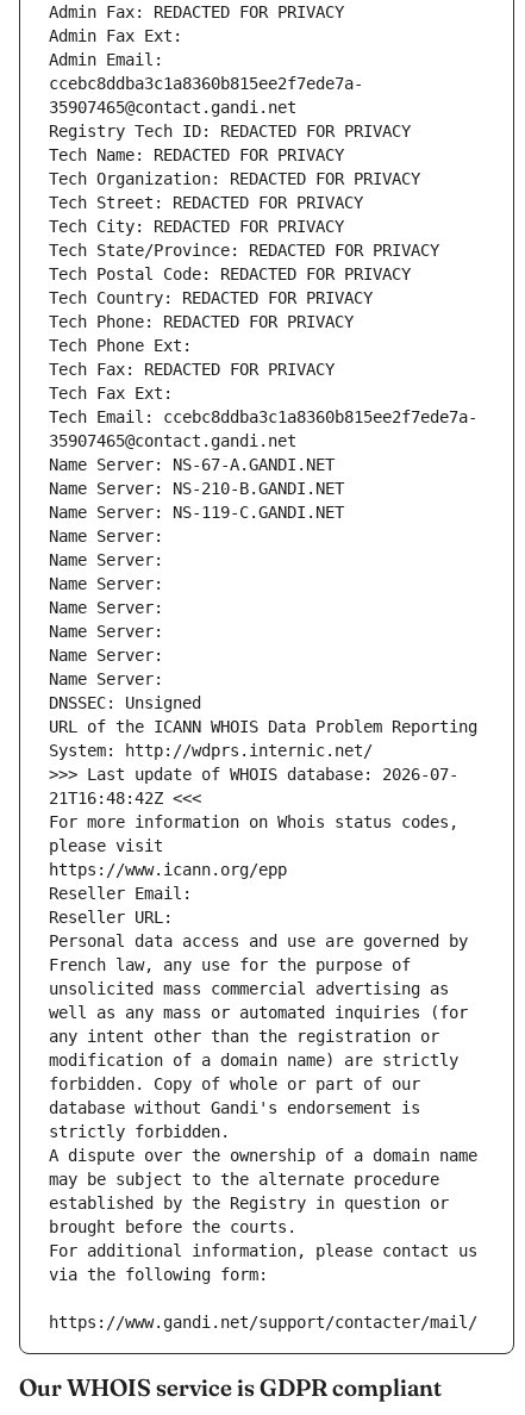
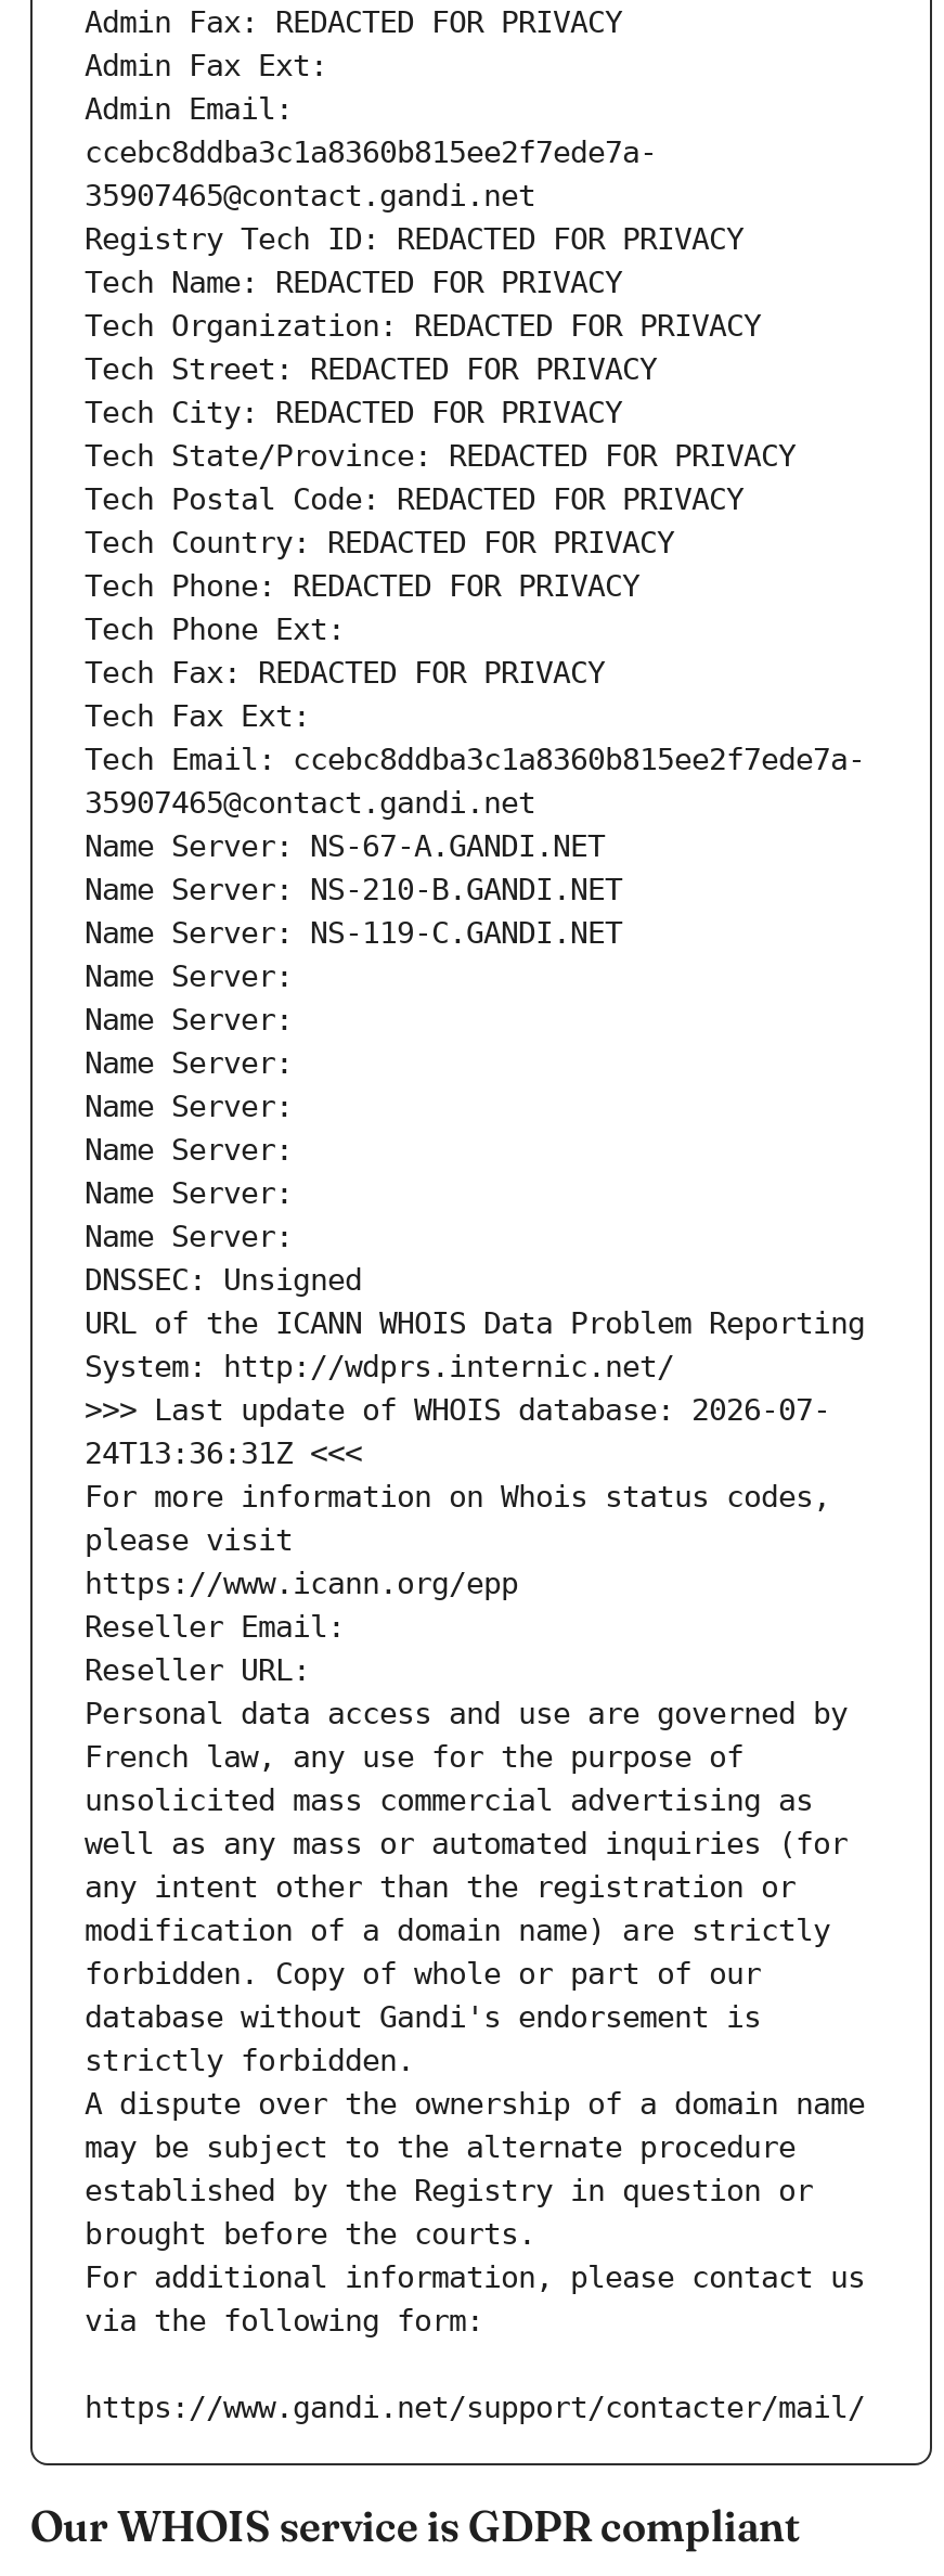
- 21T16:48:42Z <<<
+ 24T13:36:31Z <<<
